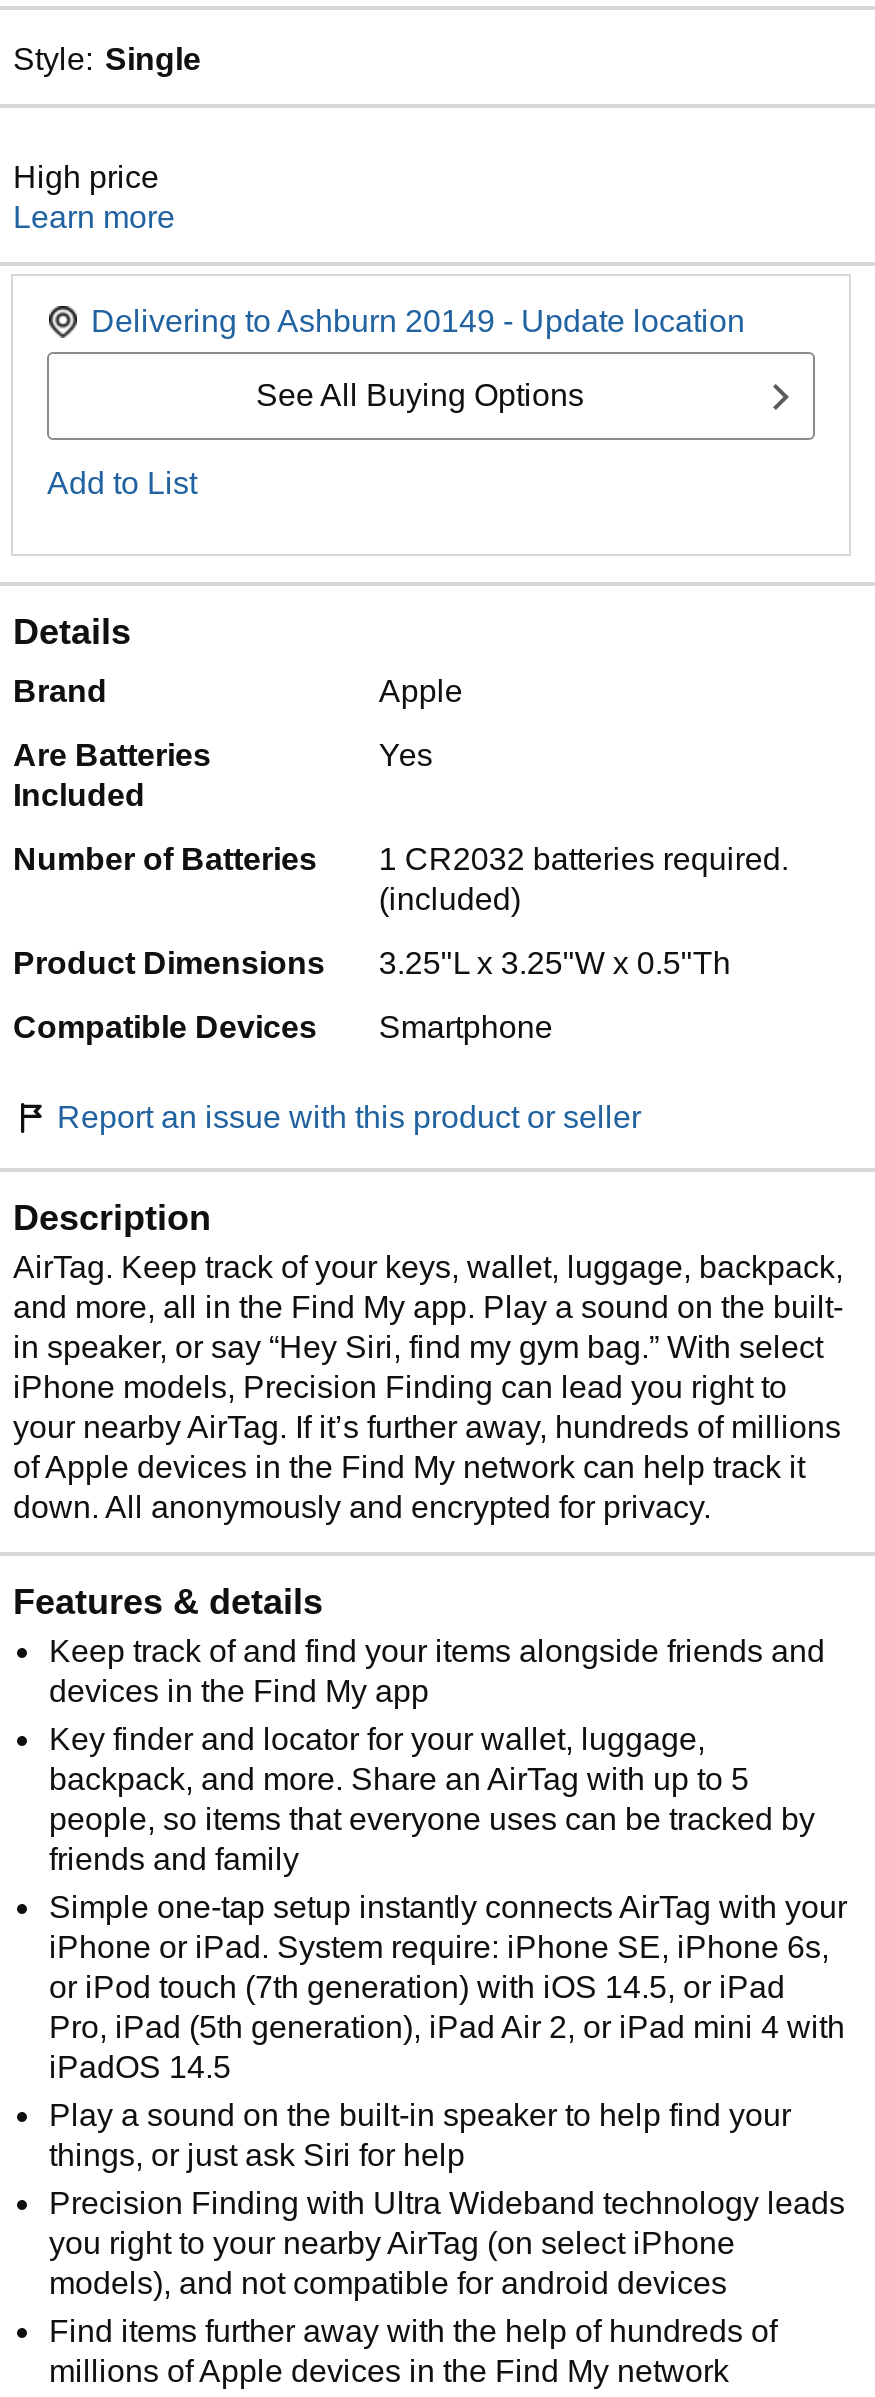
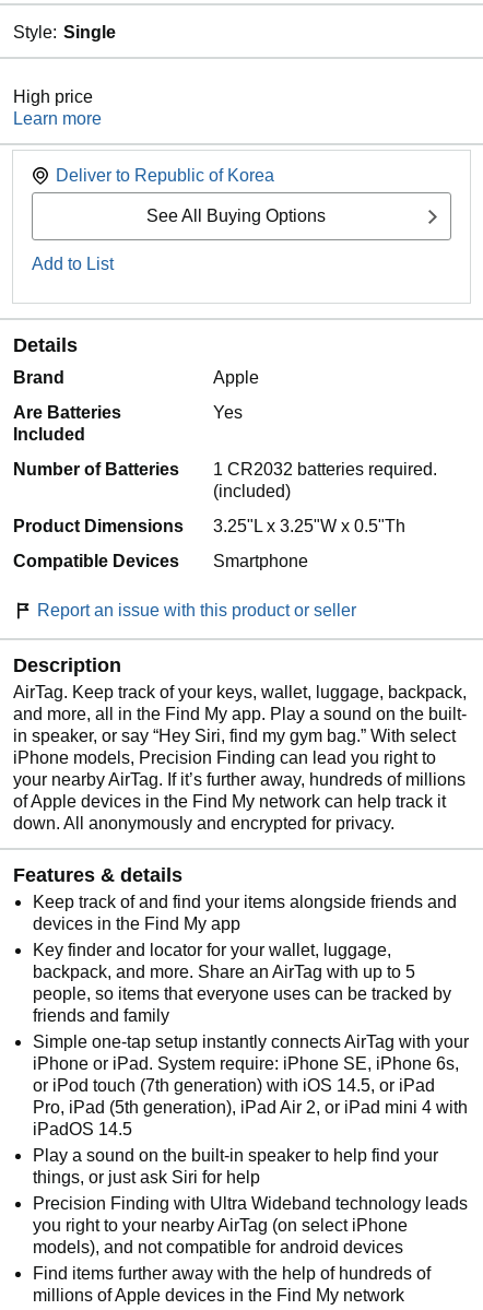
- Delivering to Ashburn 20149 - Update location
+ Deliver to Republic of Korea
